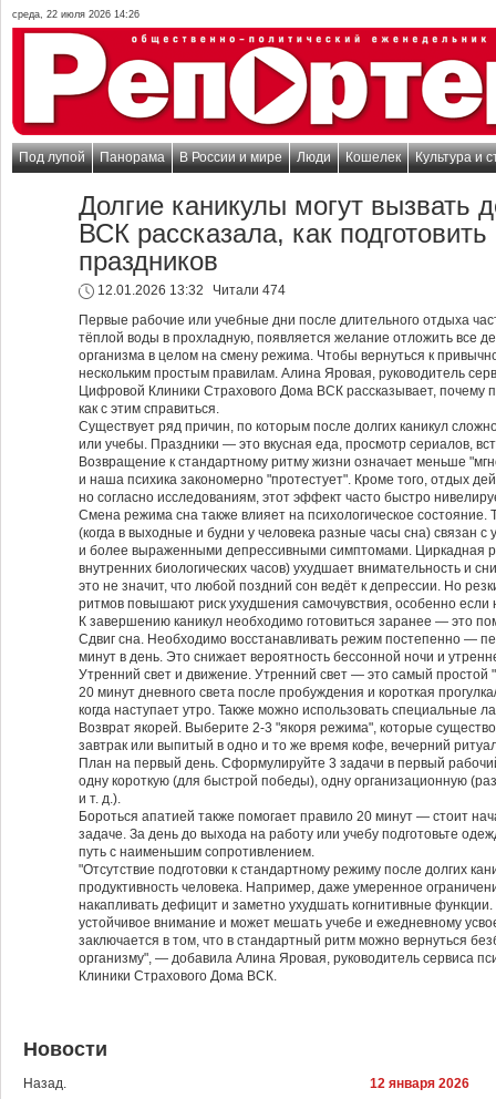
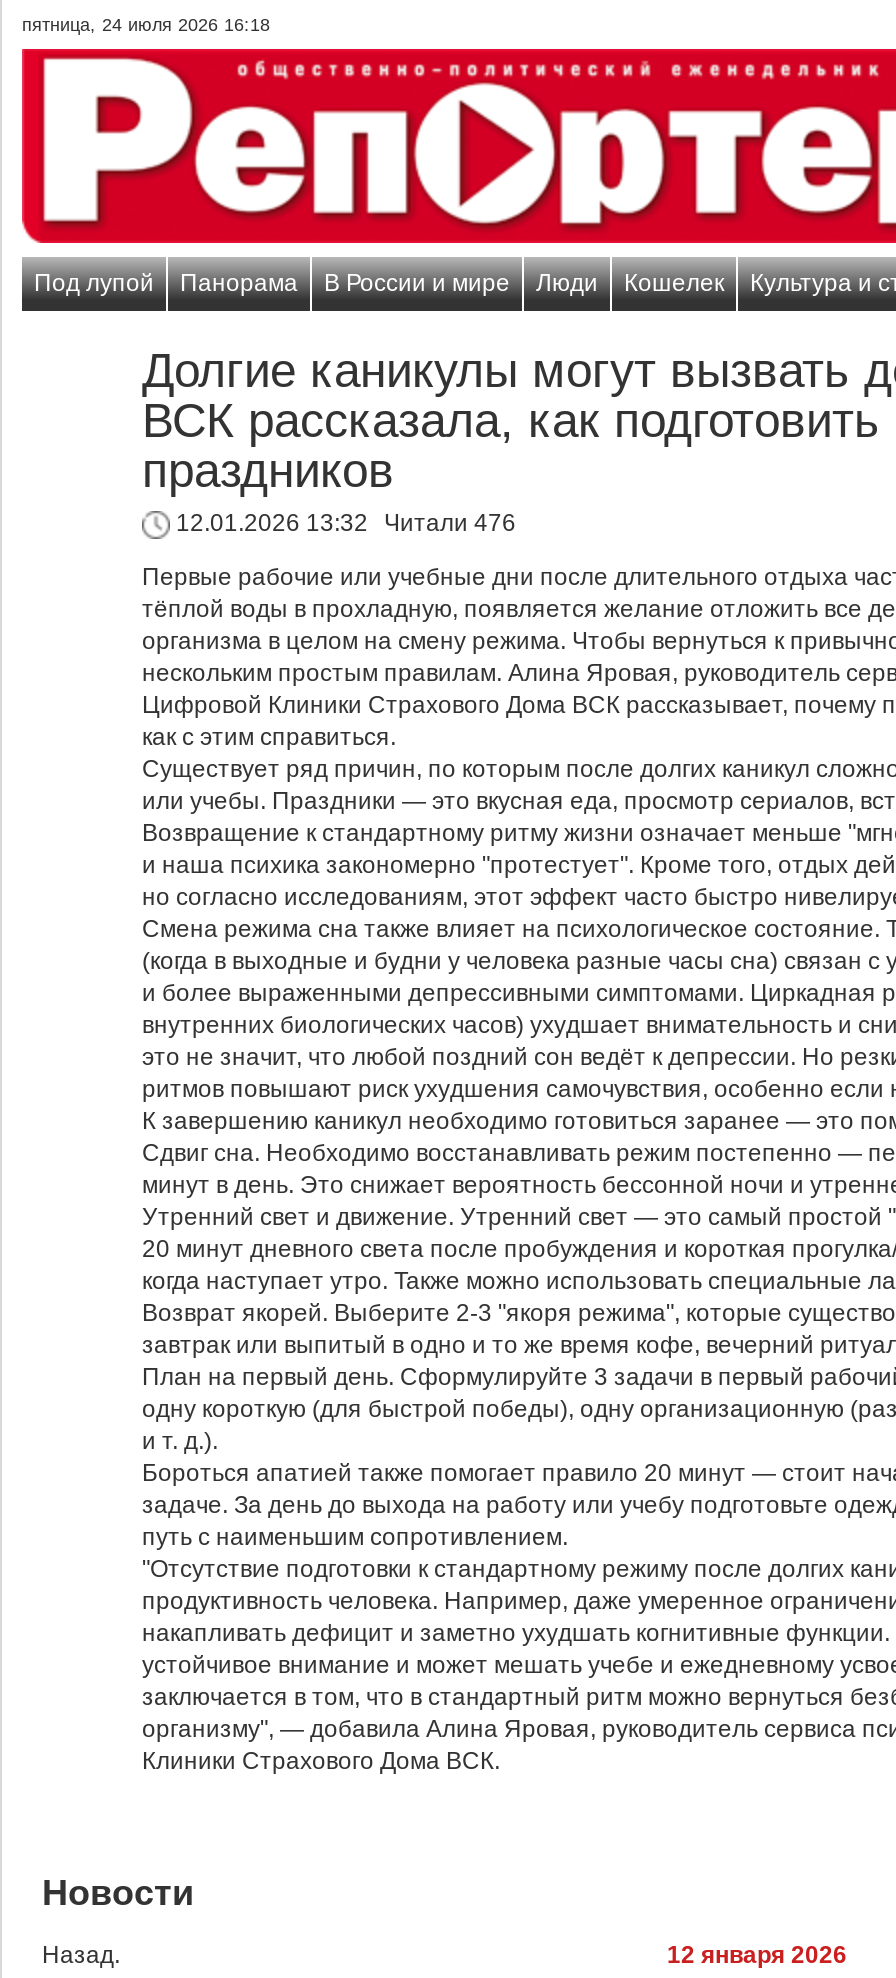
- среда, 22 июля 2026 14:26
+ пятница, 24 июля 2026 16:18

- 12.01.2026 13:32 Читали 474
+ 12.01.2026 13:32 Читали 476
